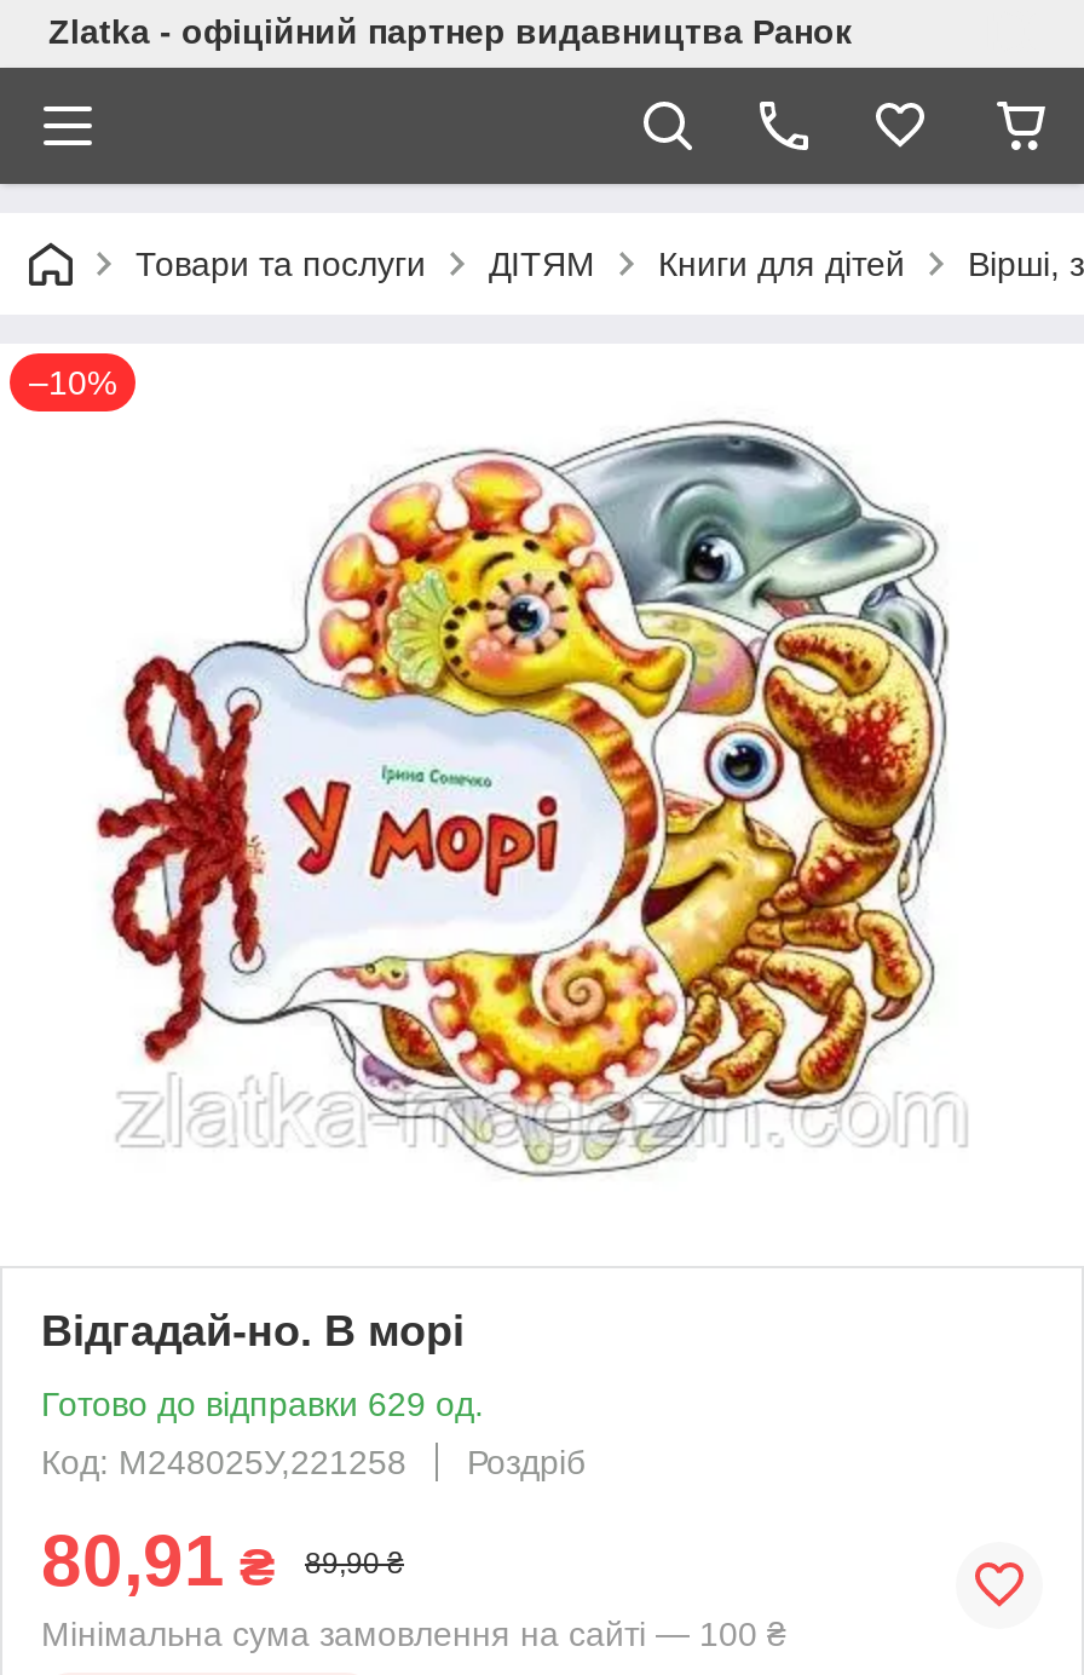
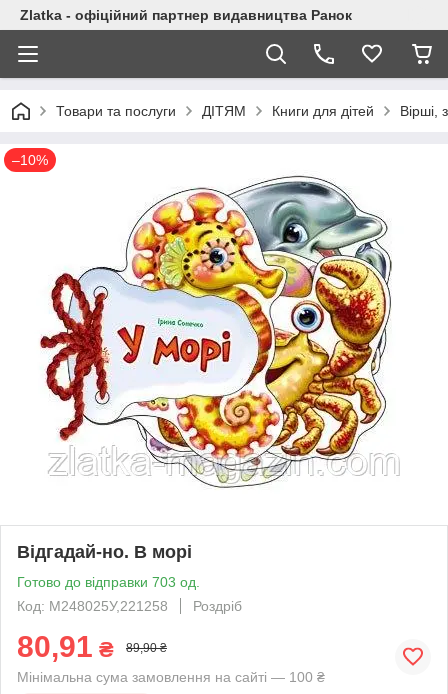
- Готово до відправки 629 од.
+ Готово до відправки 703 од.
